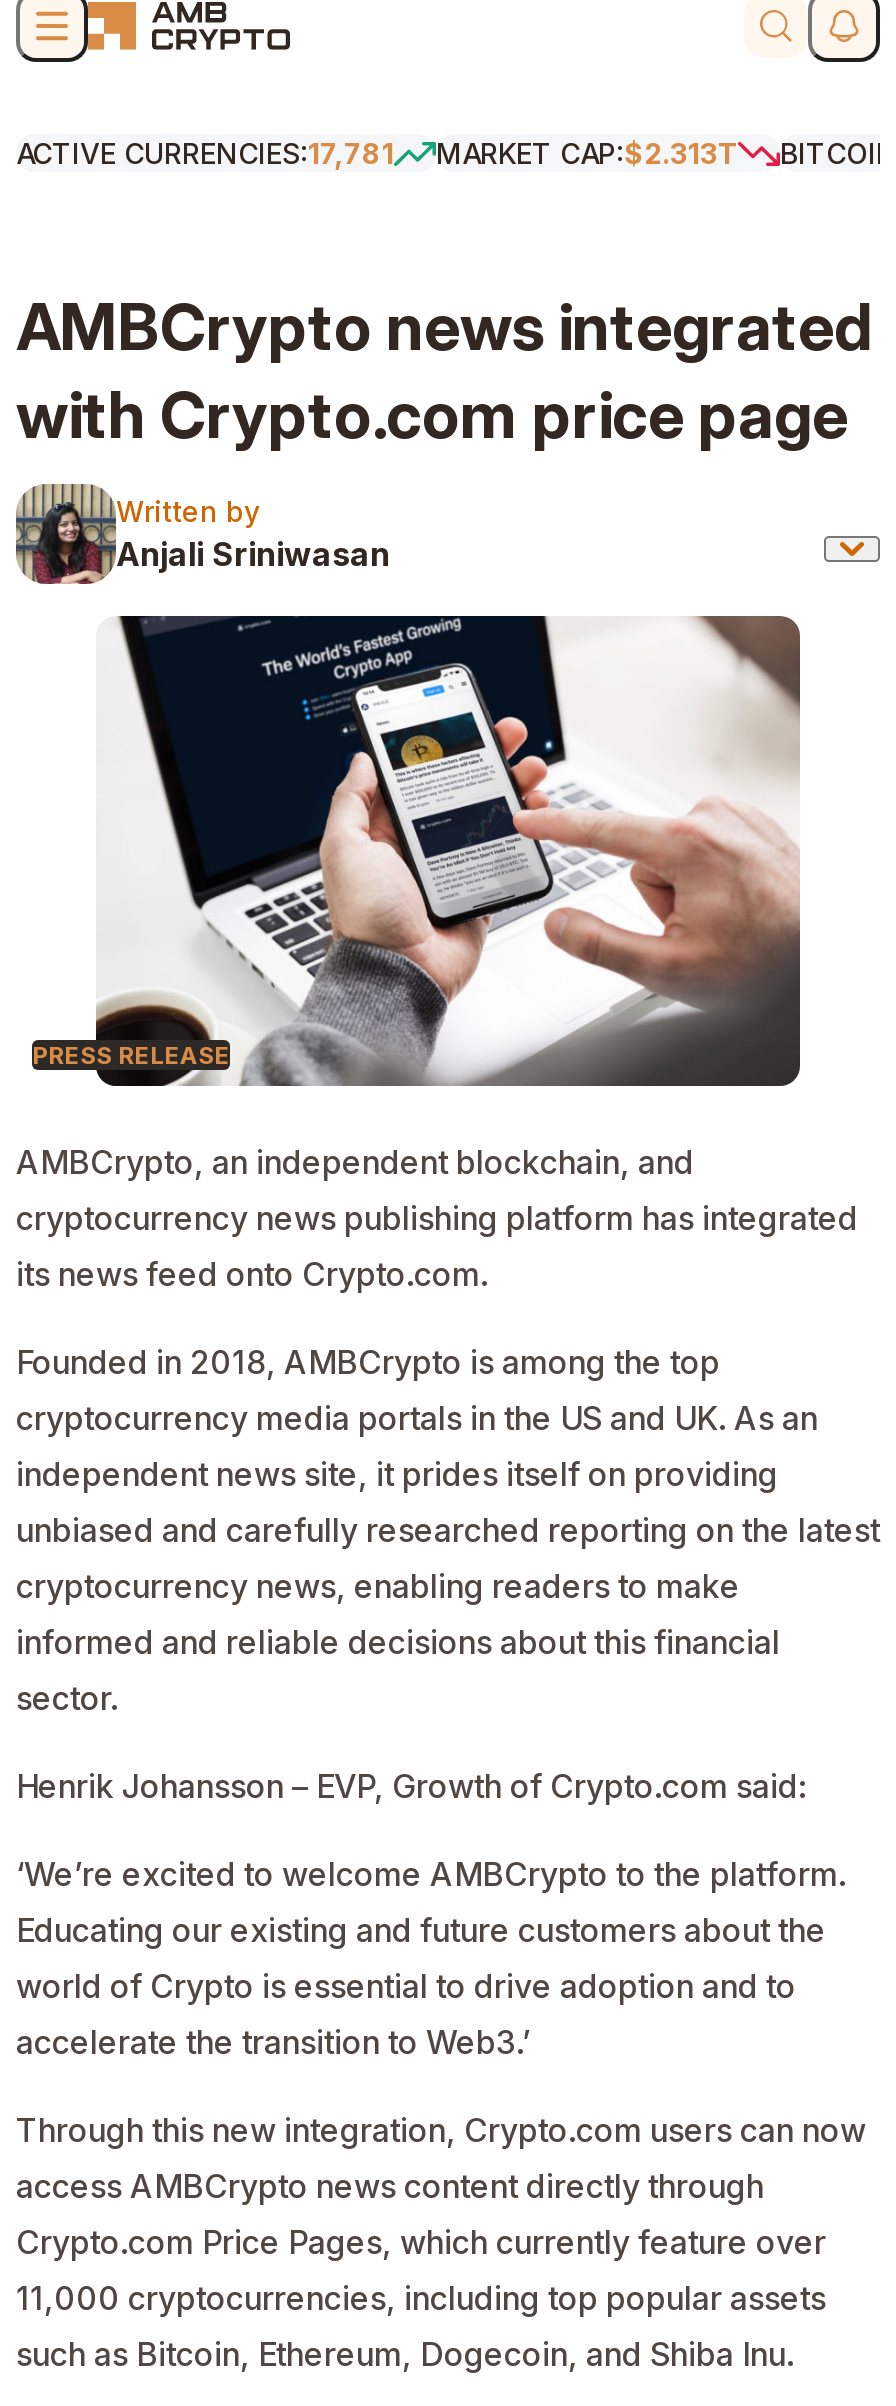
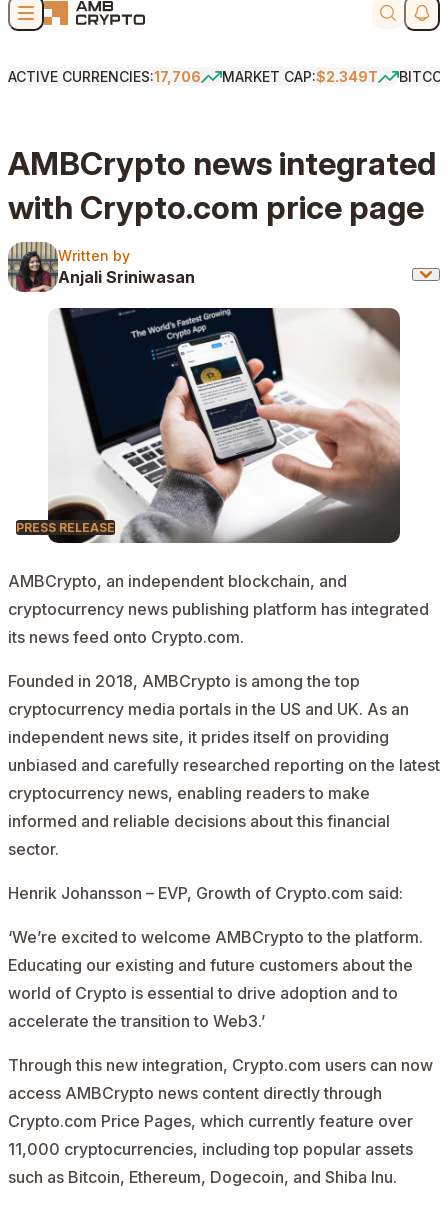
- ACTIVE CURRENCIES:17,781
+ ACTIVE CURRENCIES:17,706

- MARKET CAP:$2.313T
+ MARKET CAP:$2.349T
